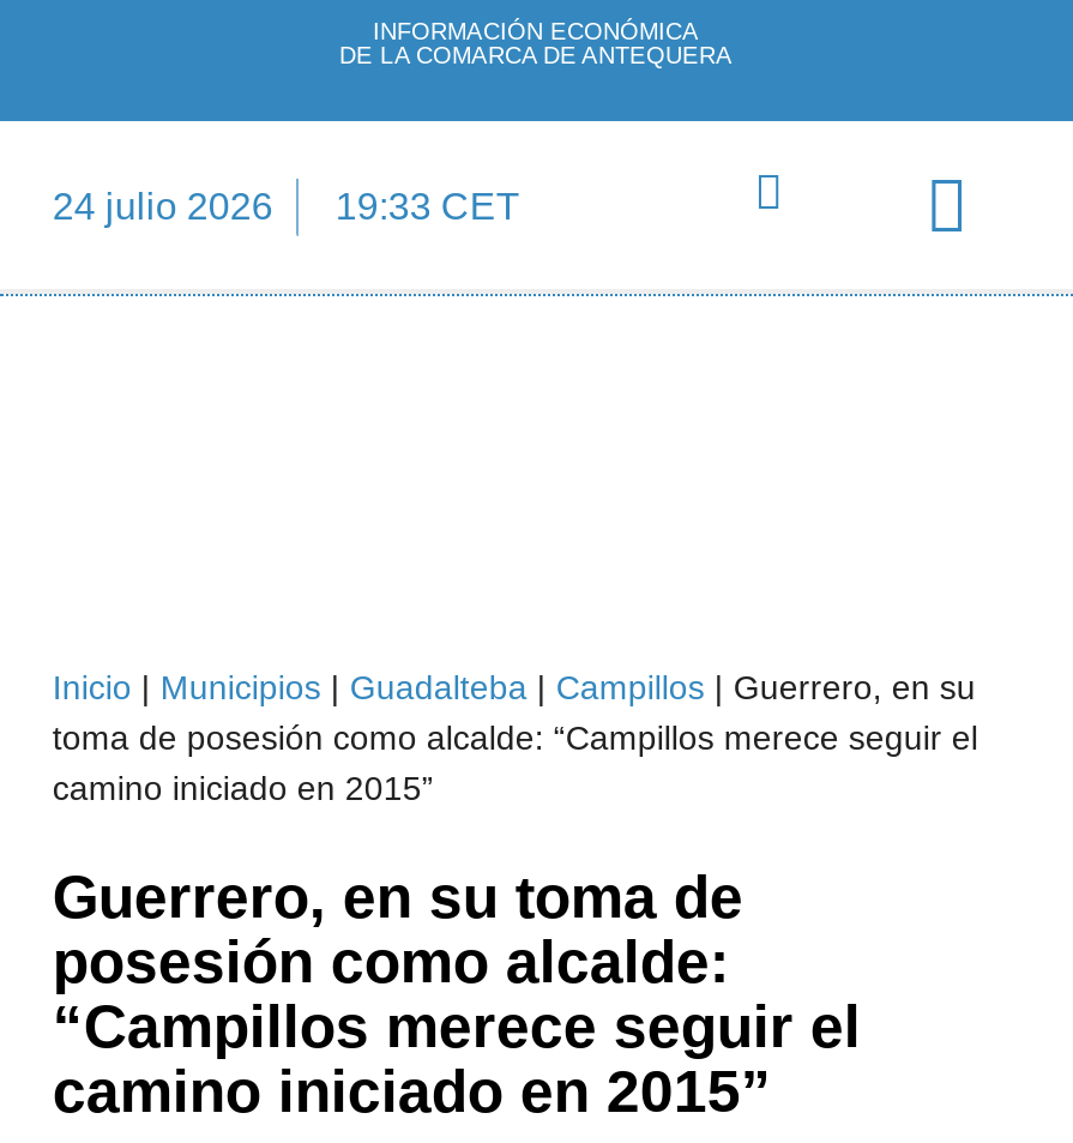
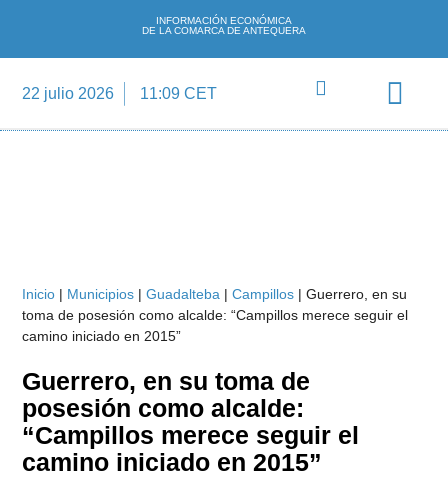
- 24 julio 2026
+ 22 julio 2026

- 19:33 CET
+ 11:09 CET
